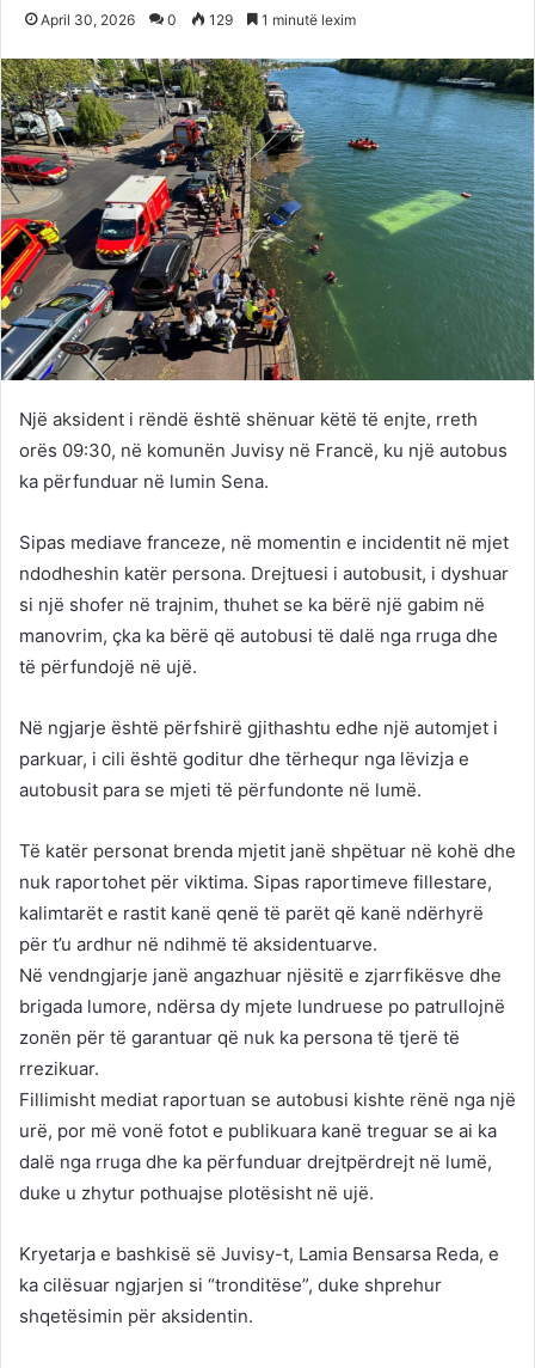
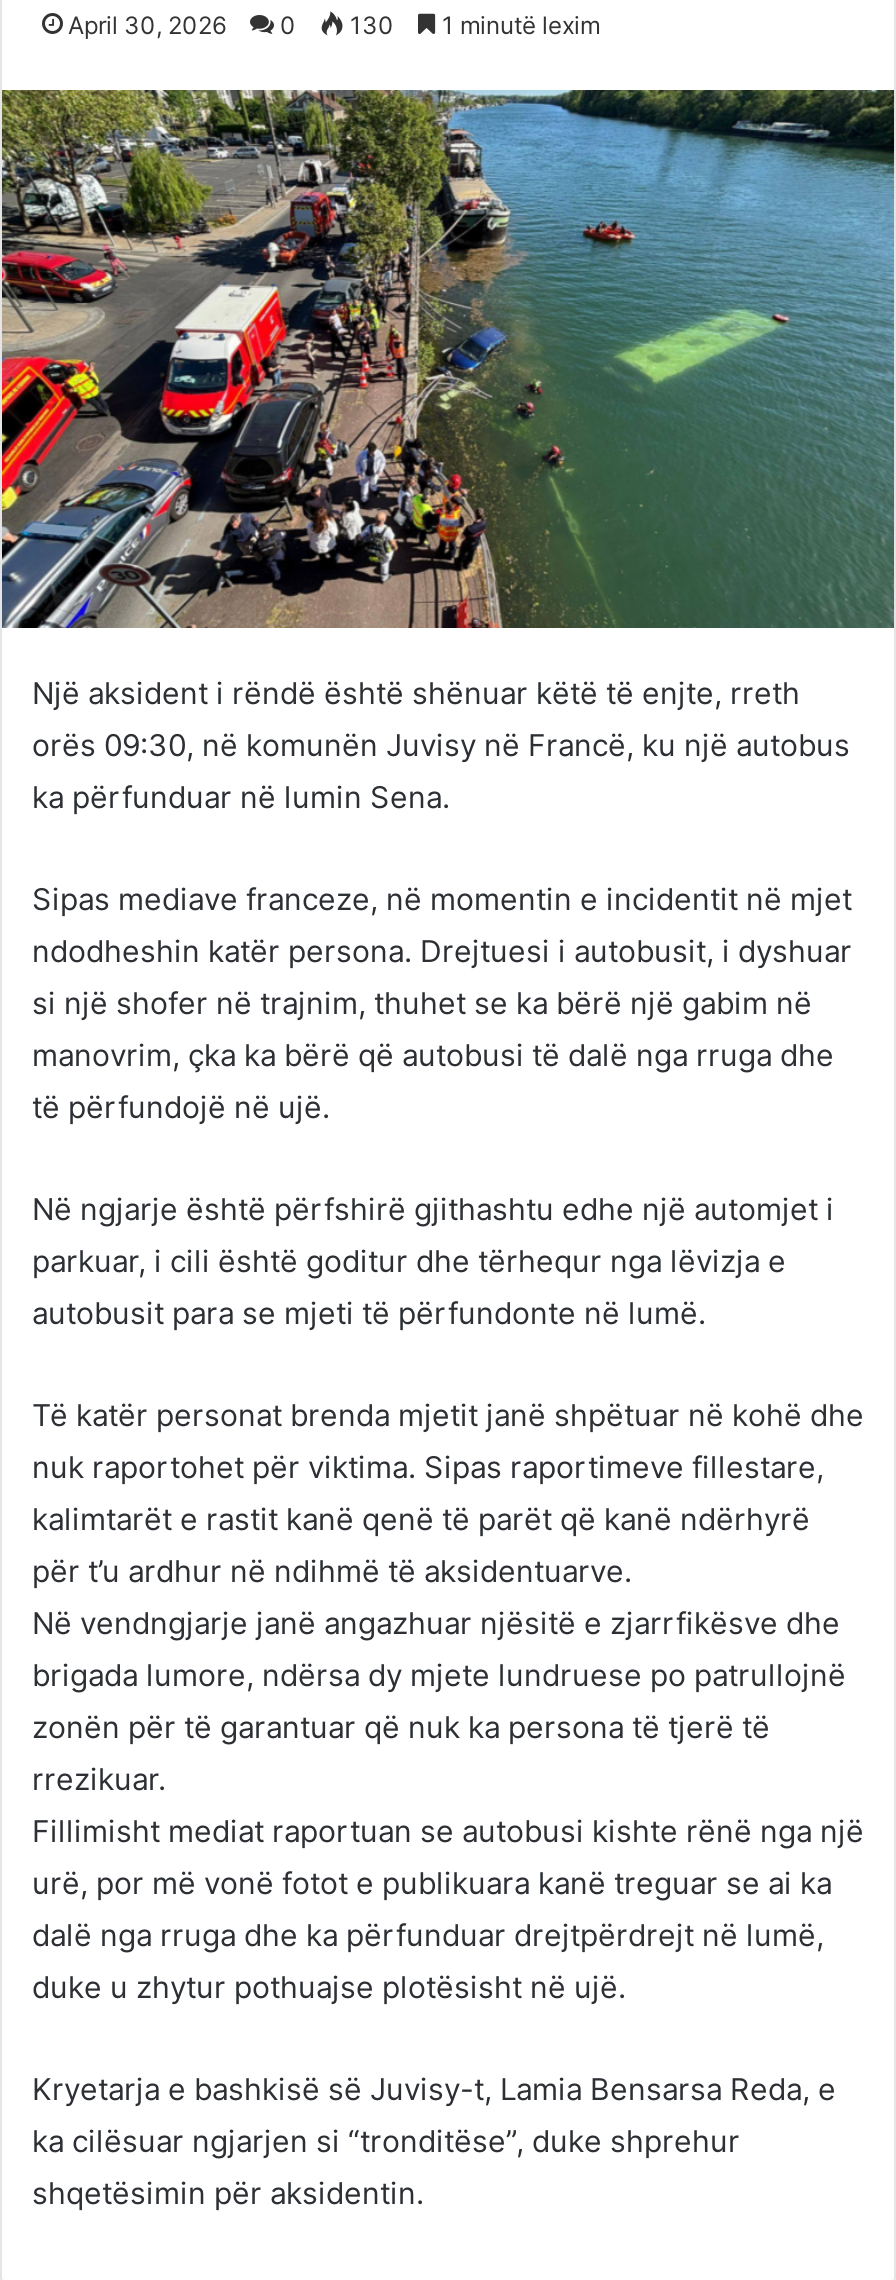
- April 30, 2026 0 129 1 minutë lexim
+ April 30, 2026 0 130 1 minutë lexim
